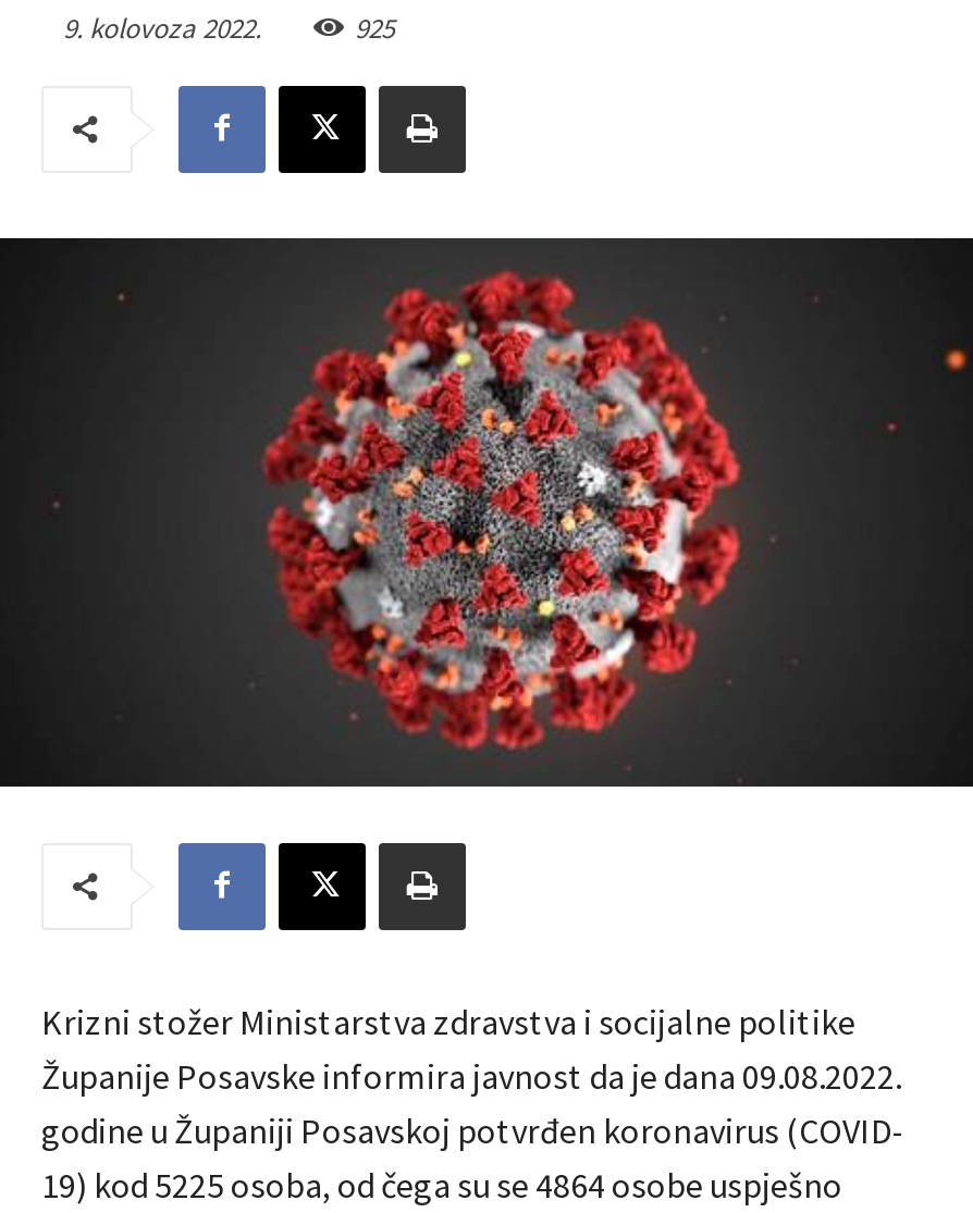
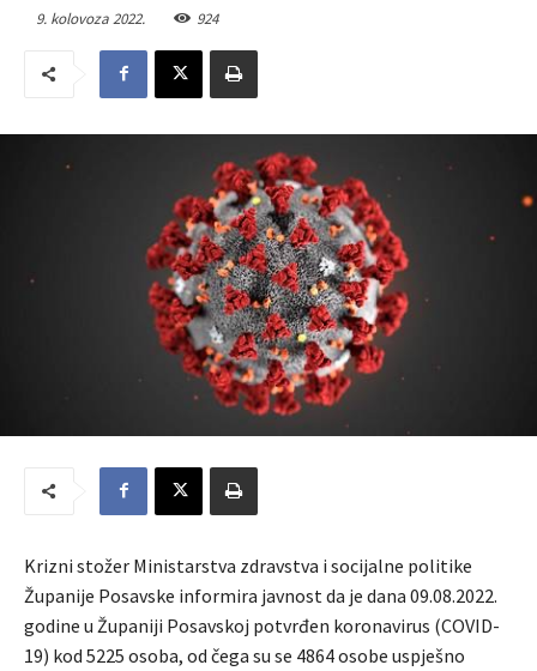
- 925
+ 924
